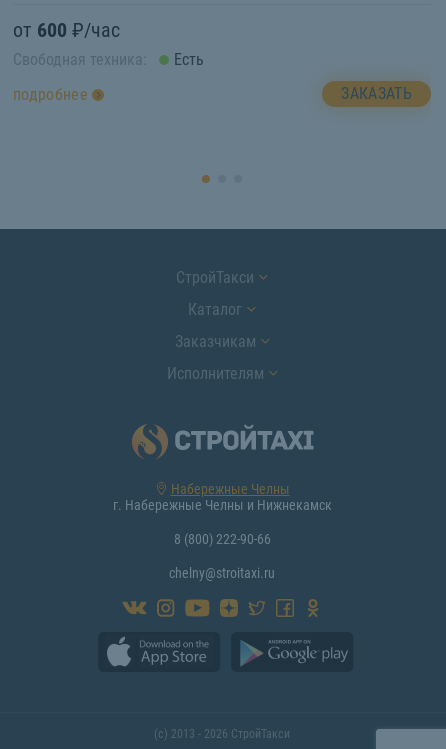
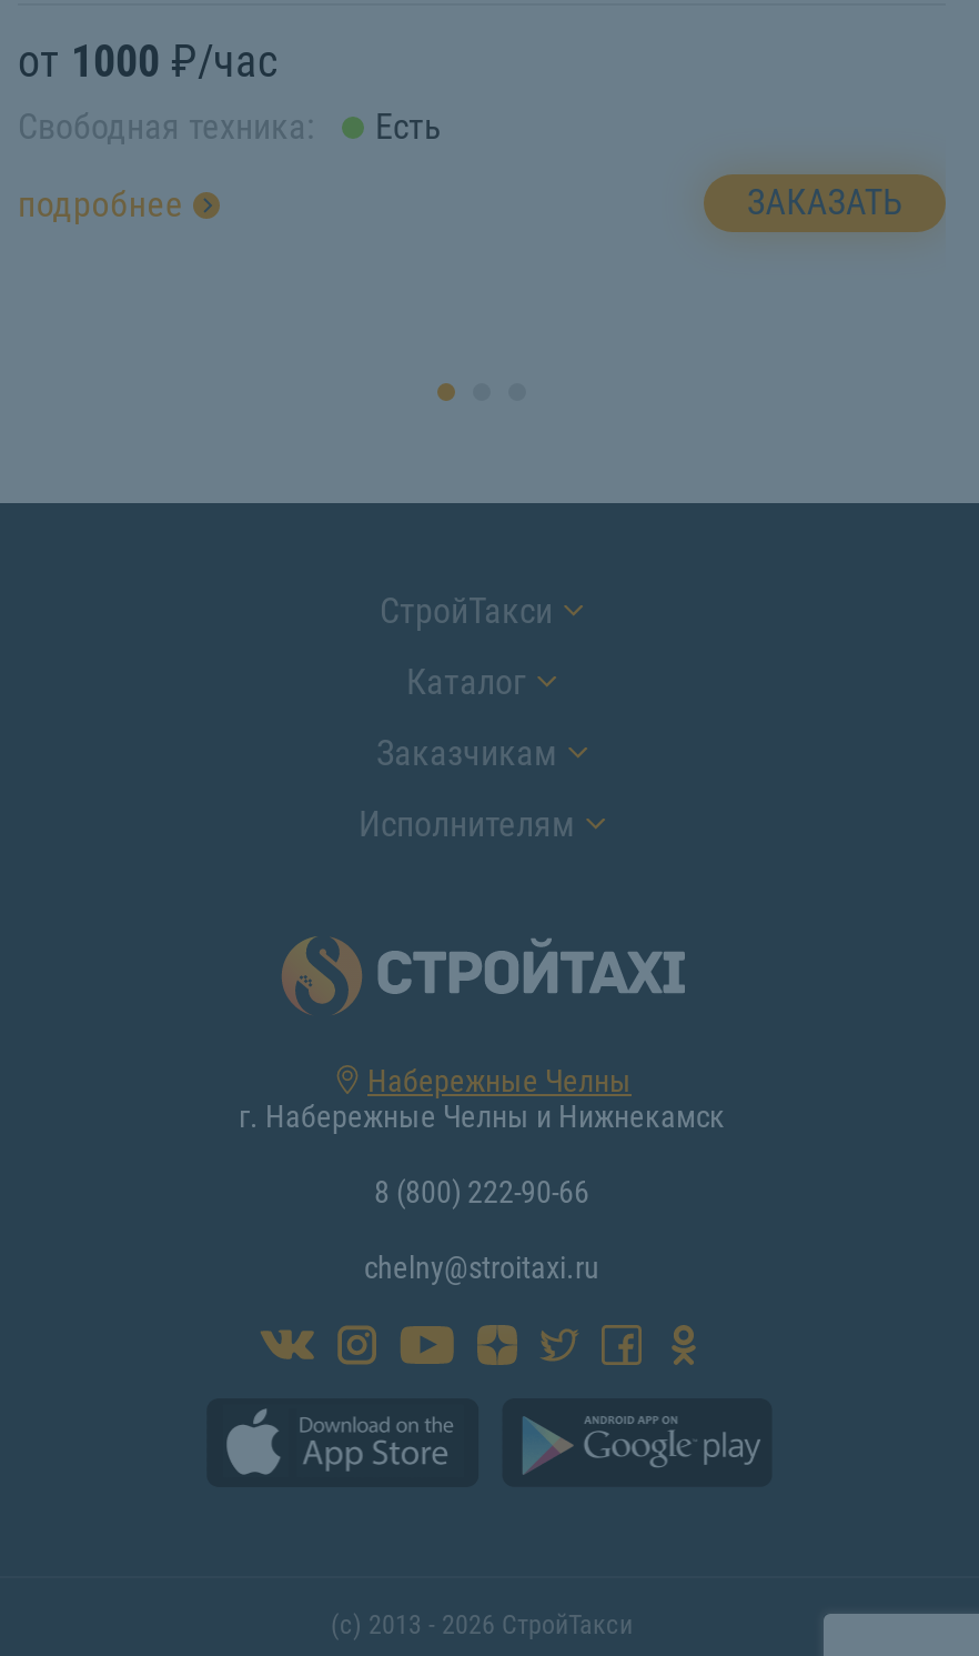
- от 600 ₽/час
+ от 1000 ₽/час
